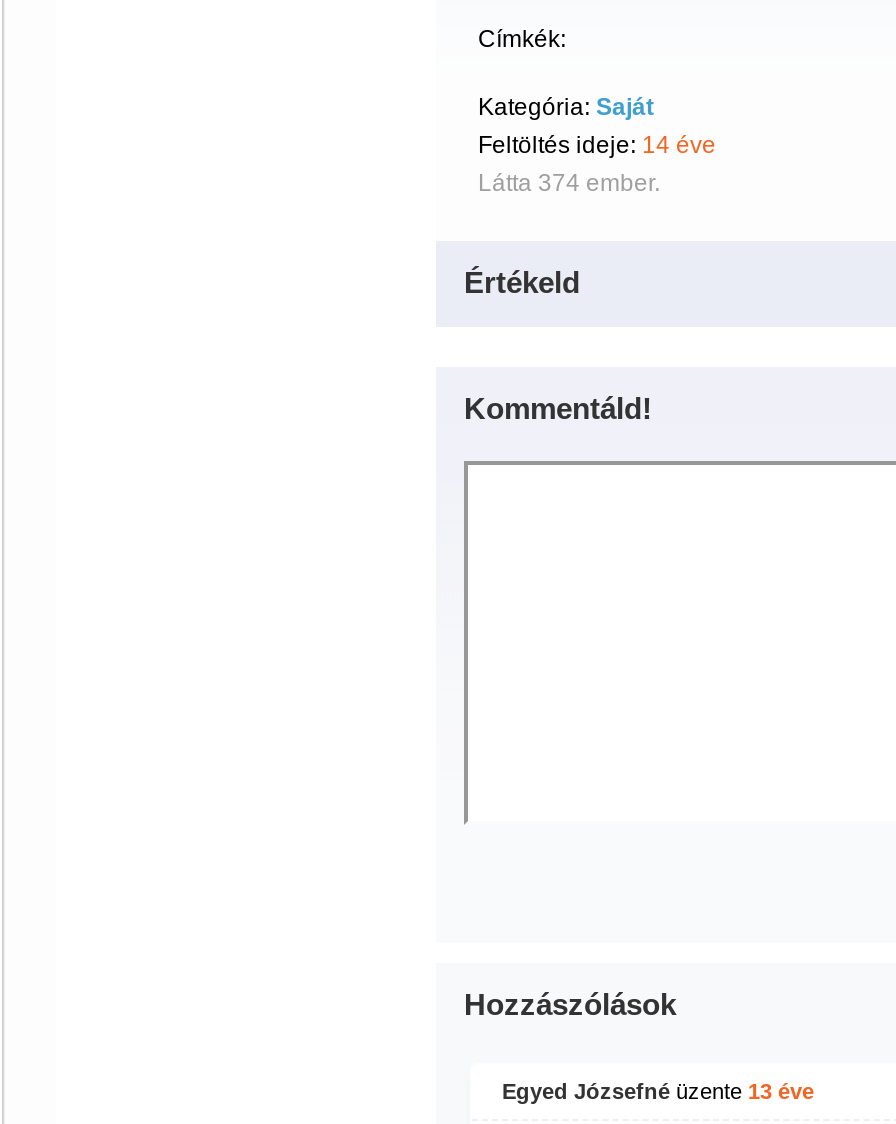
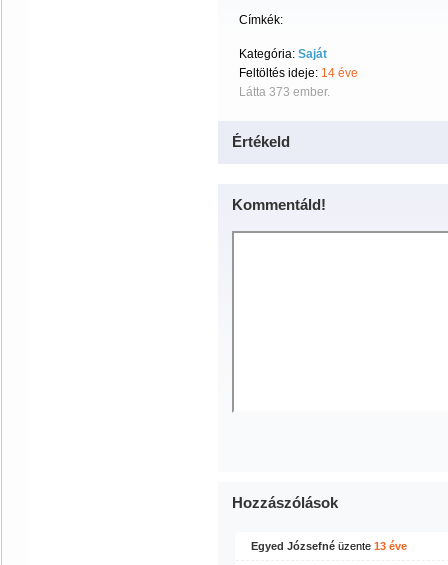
- Látta 374 ember.
+ Látta 373 ember.
